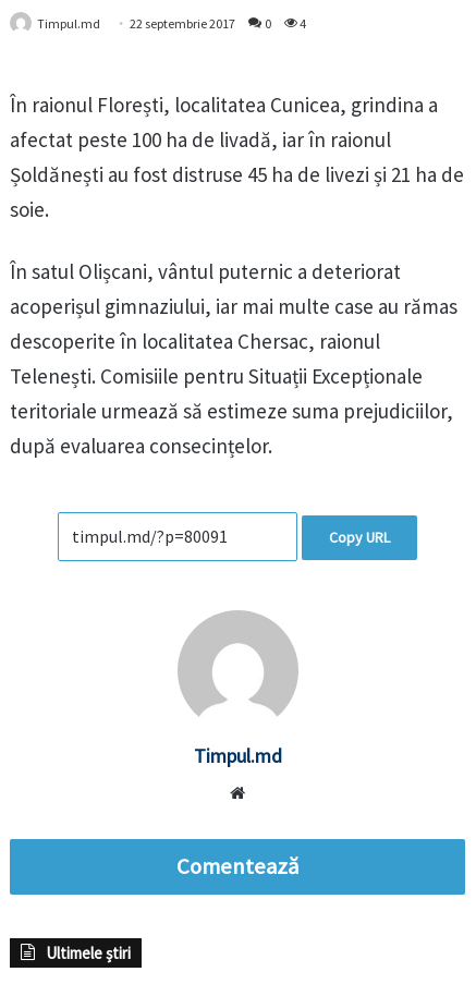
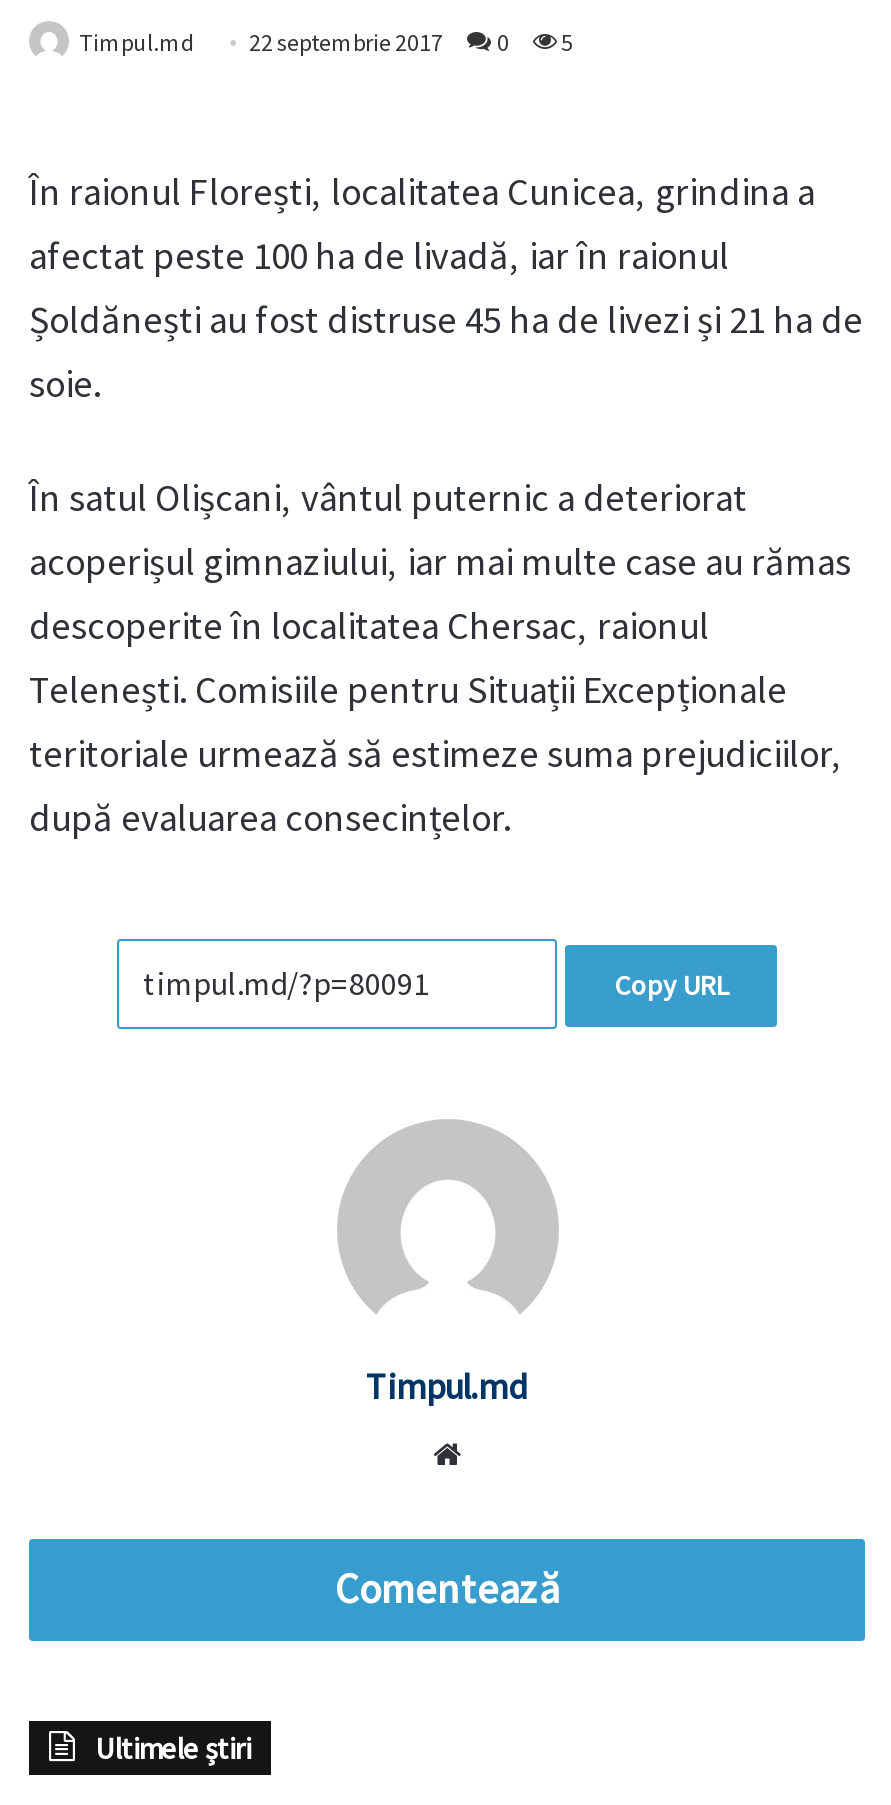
- Timpul.md 22 septembrie 2017 0 4
+ Timpul.md 22 septembrie 2017 0 5
